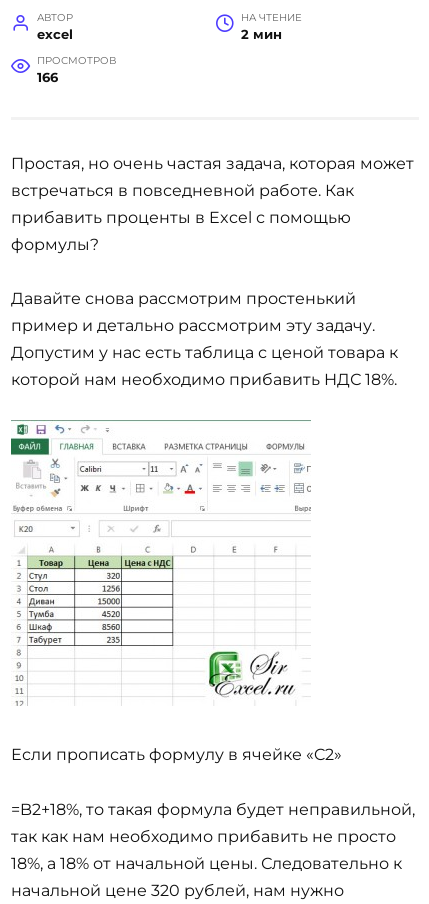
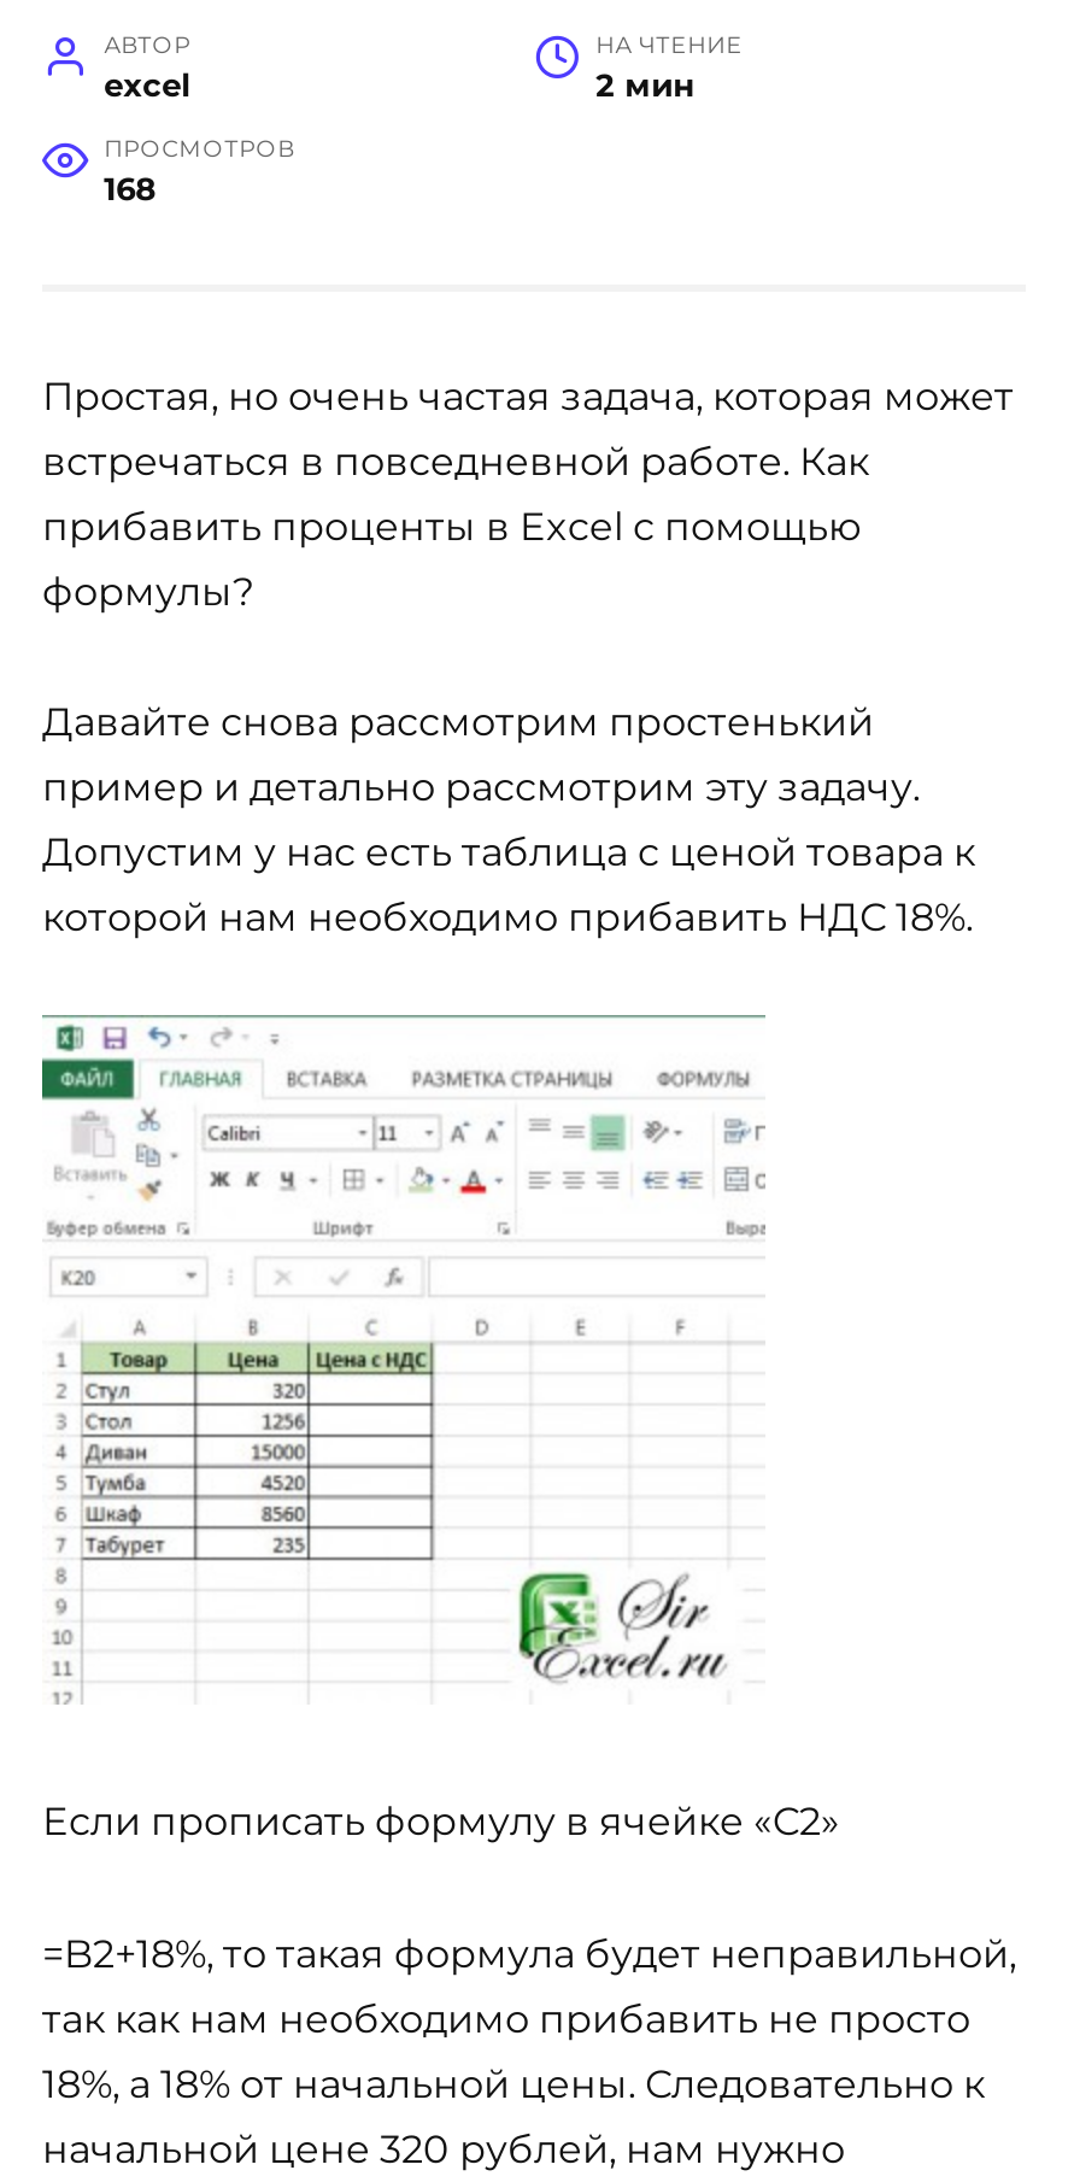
- 166
+ 168
